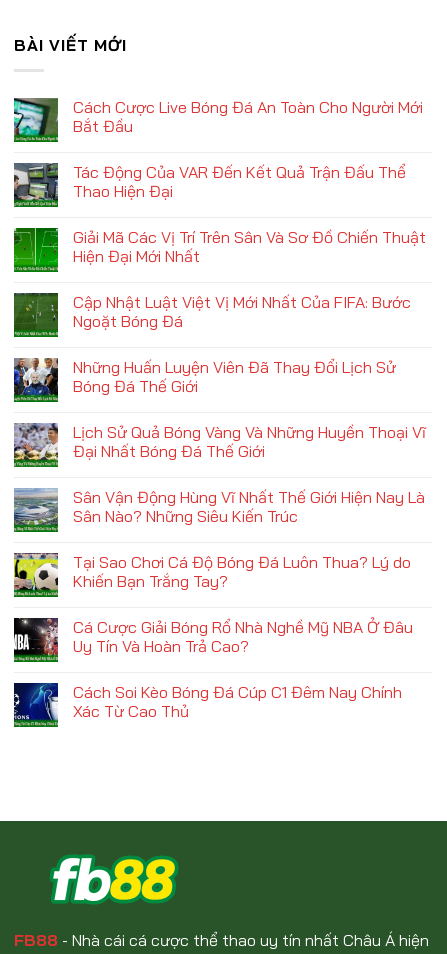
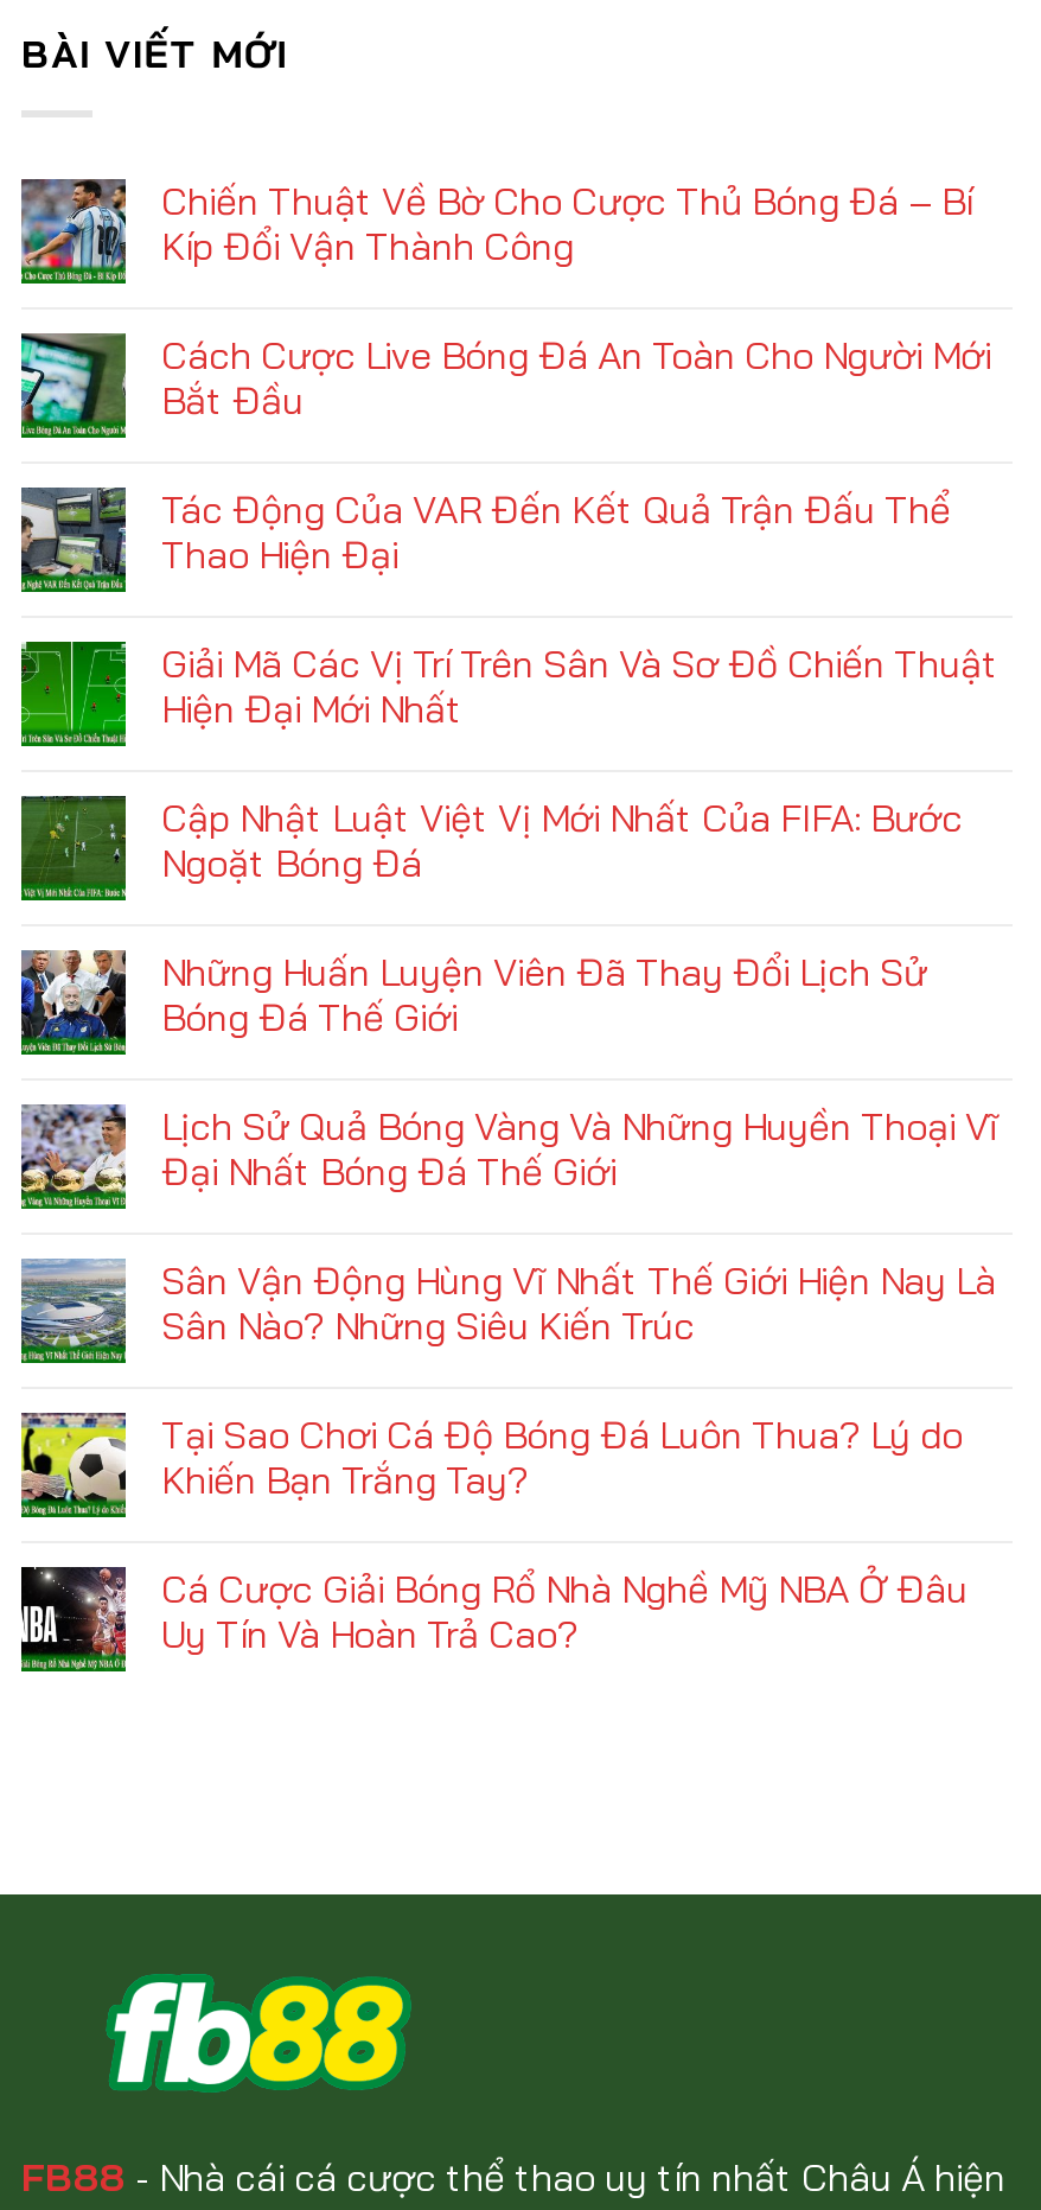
+ [image]
+ Chiến Thuật Về Bờ Cho Cược Thủ Bóng Đá – Bí
+ Kíp Đổi Vận Thành Công

moved down: [image] | Cách Cược Live Bóng Đá An Toàn Cho Người Mới | Bắt Đầu | ... | Cá Cược Giải Bóng Rổ Nhà Nghề Mỹ NBA Ở Đâu | Uy Tín Và Hoàn Trả Cao?

- [image]
- Cách Soi Kèo Bóng Đá Cúp C1 Đêm Nay Chính
- Xác Từ Cao Thủ
